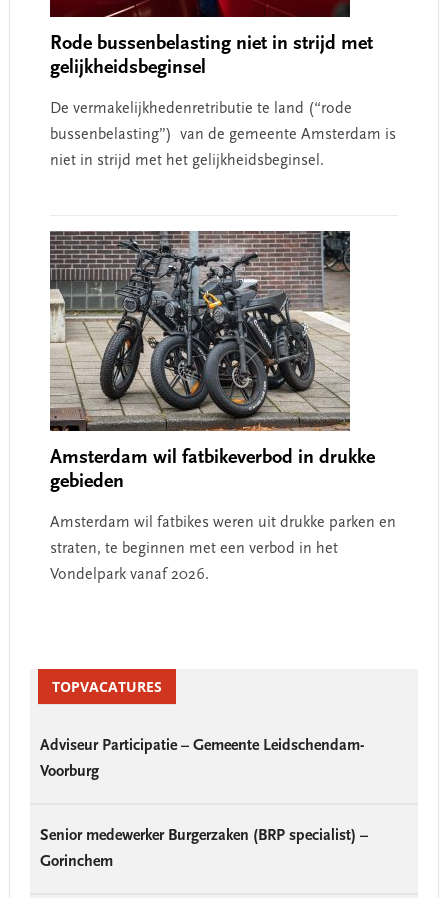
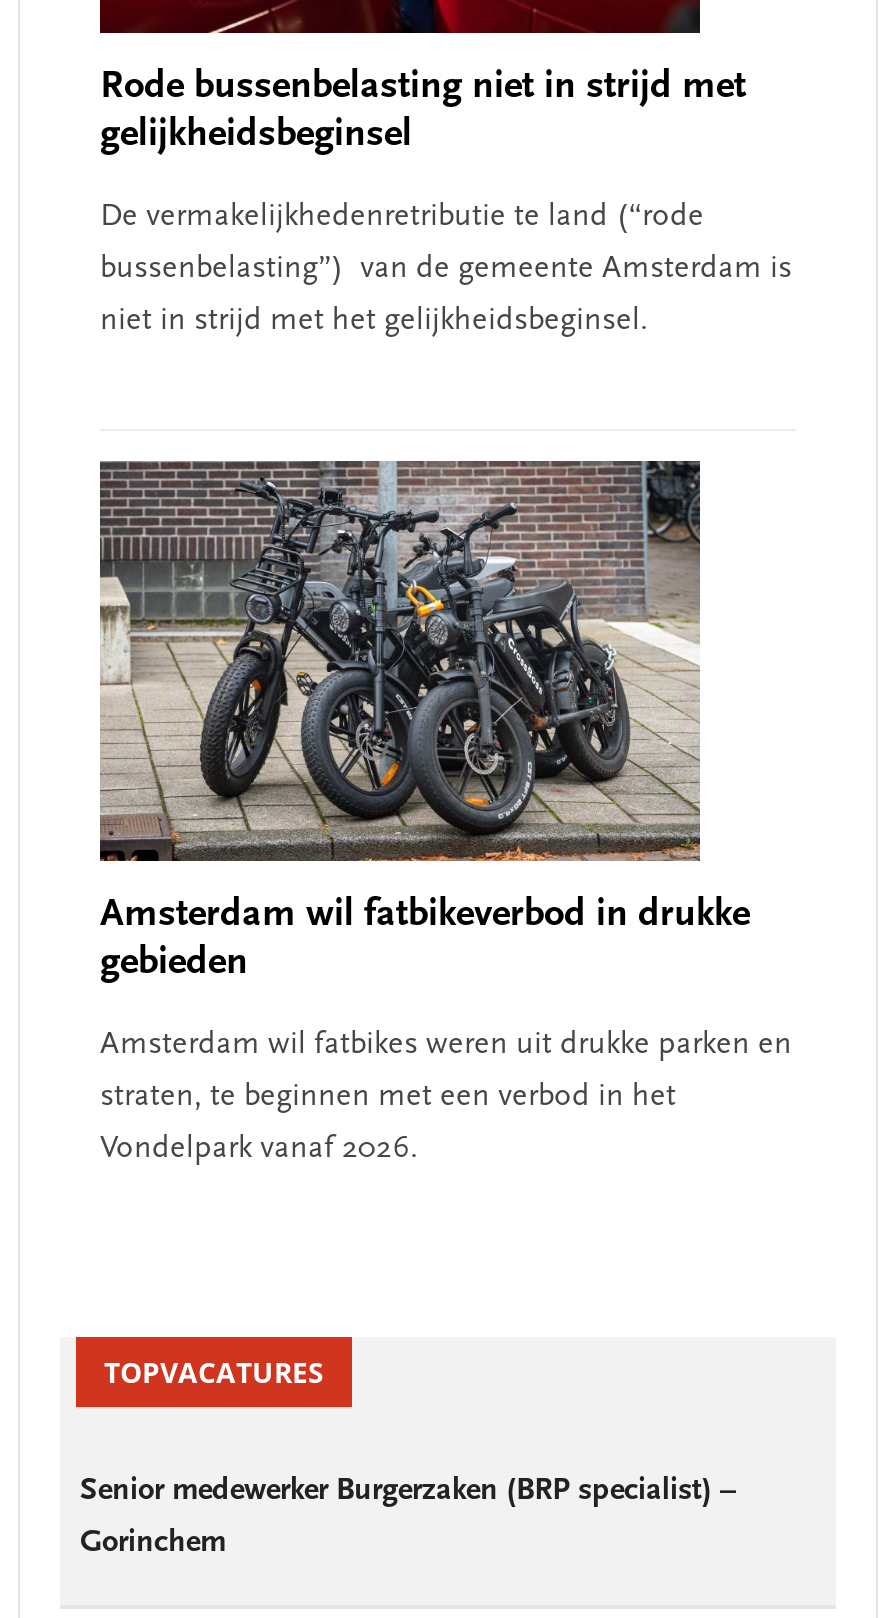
- Adviseur Participatie – Gemeente Leidschendam-
- Voorburg
